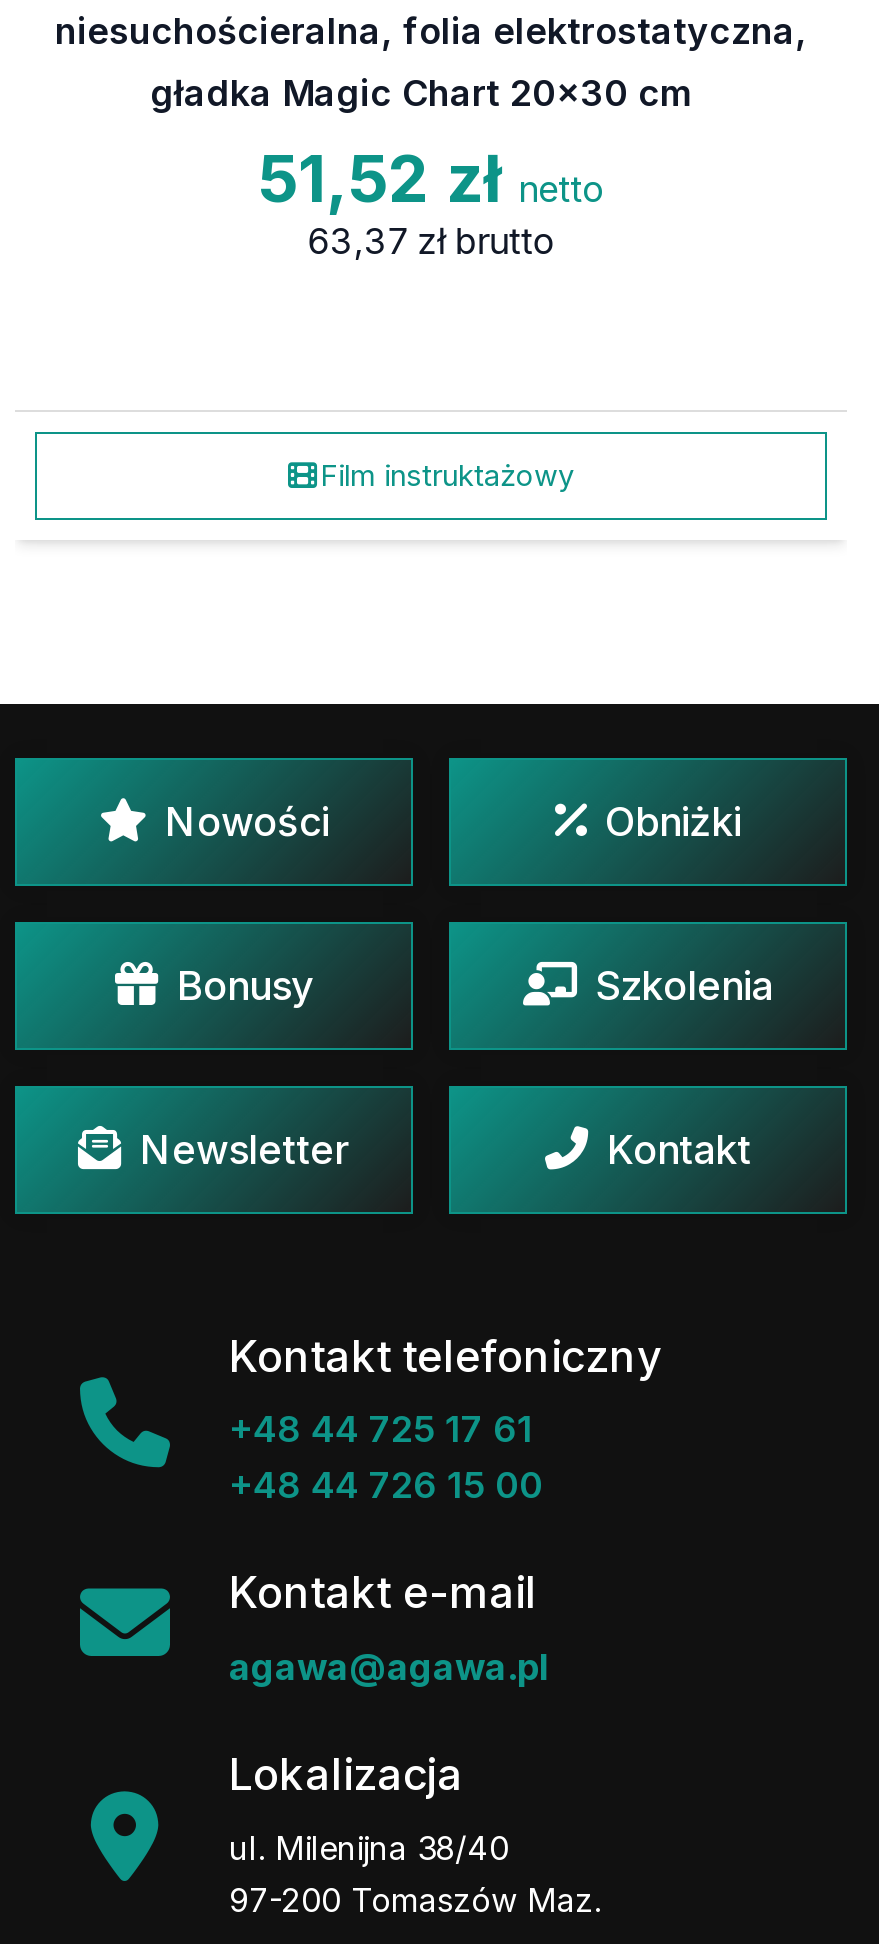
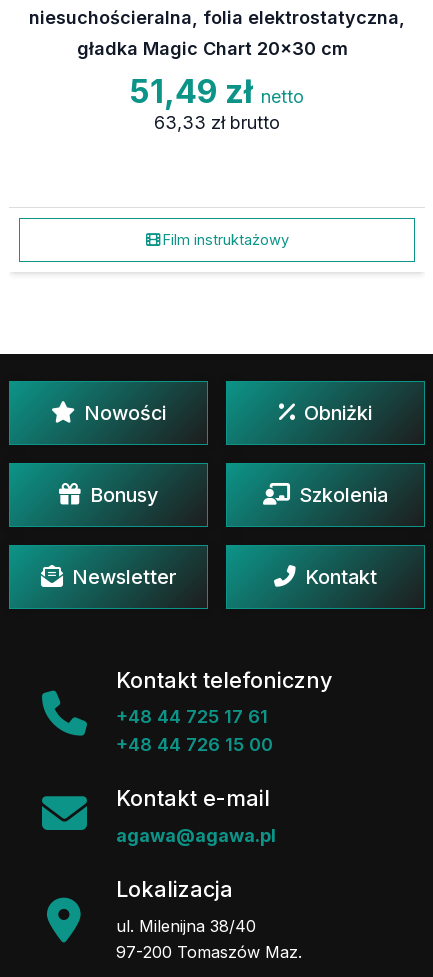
- 51,52 zł netto
+ 51,49 zł netto

- 63,37 zł brutto
+ 63,33 zł brutto
